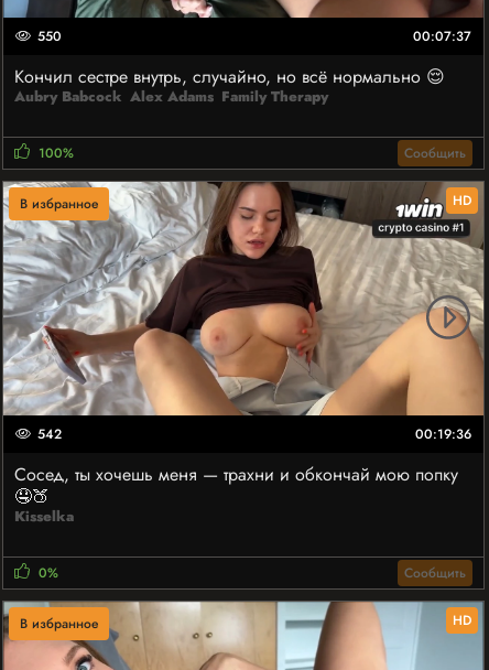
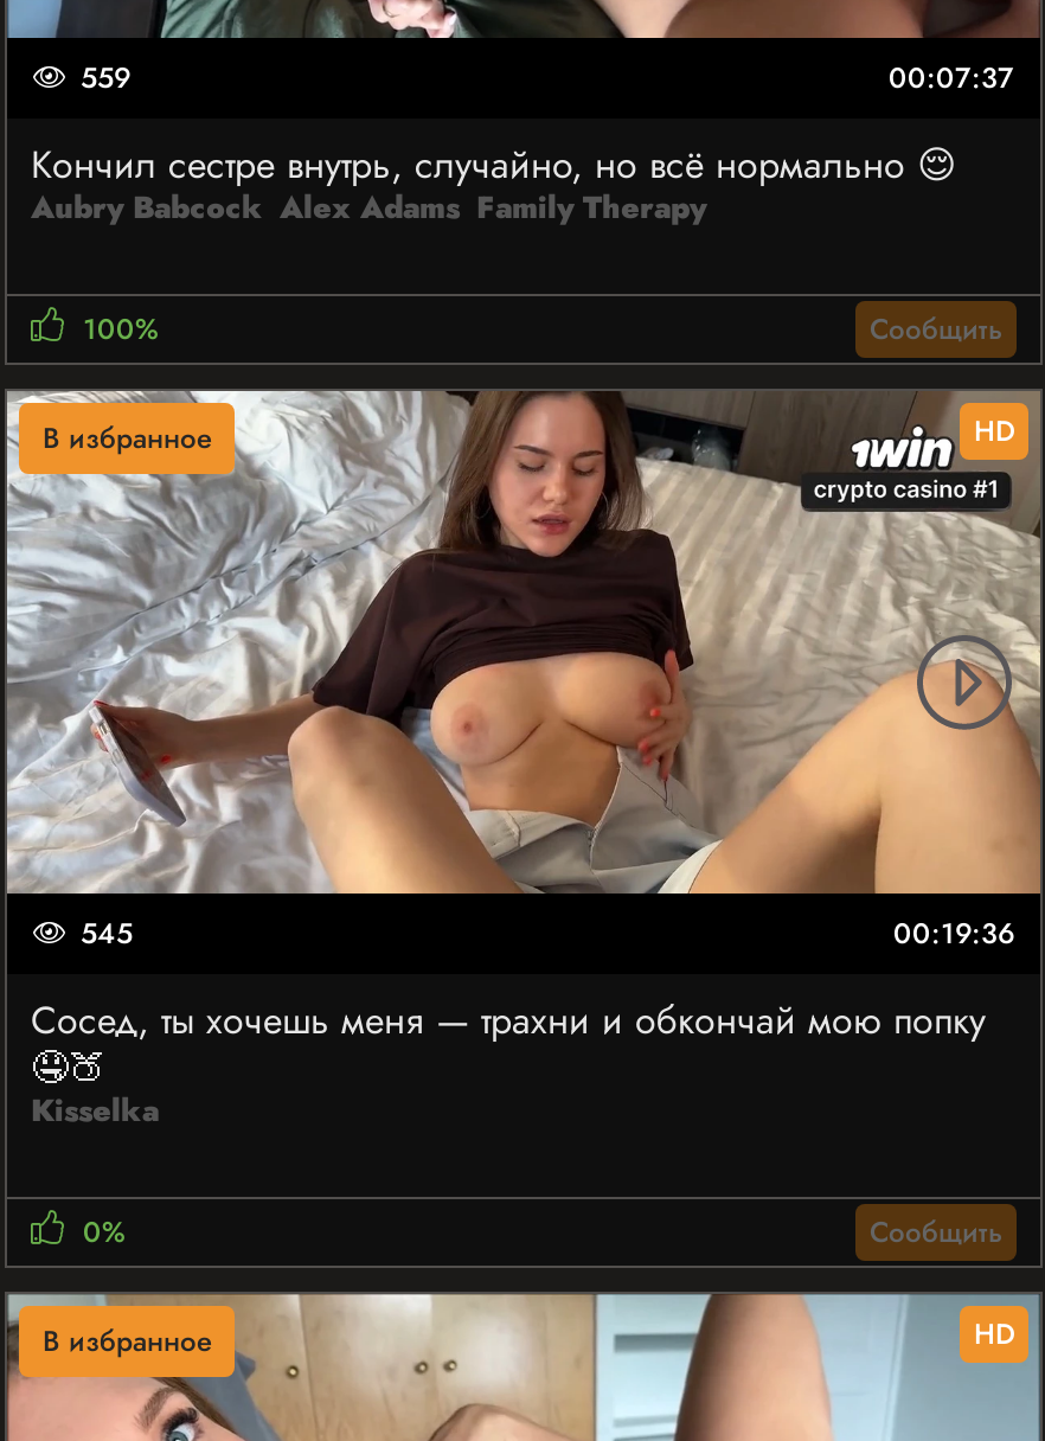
- 550
+ 559

- 542
+ 545
